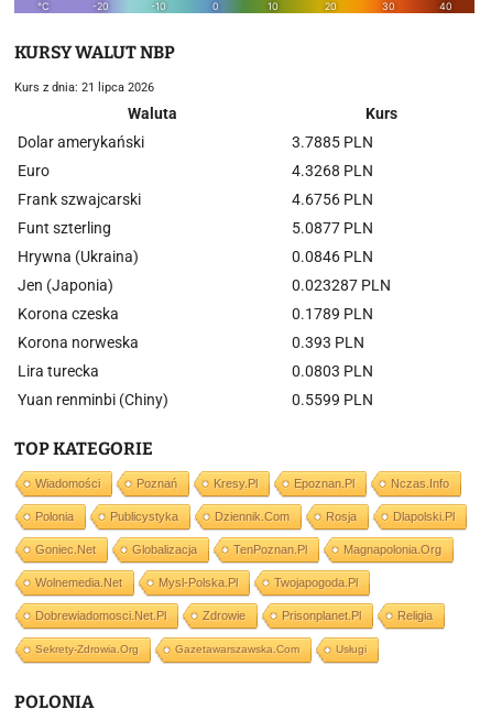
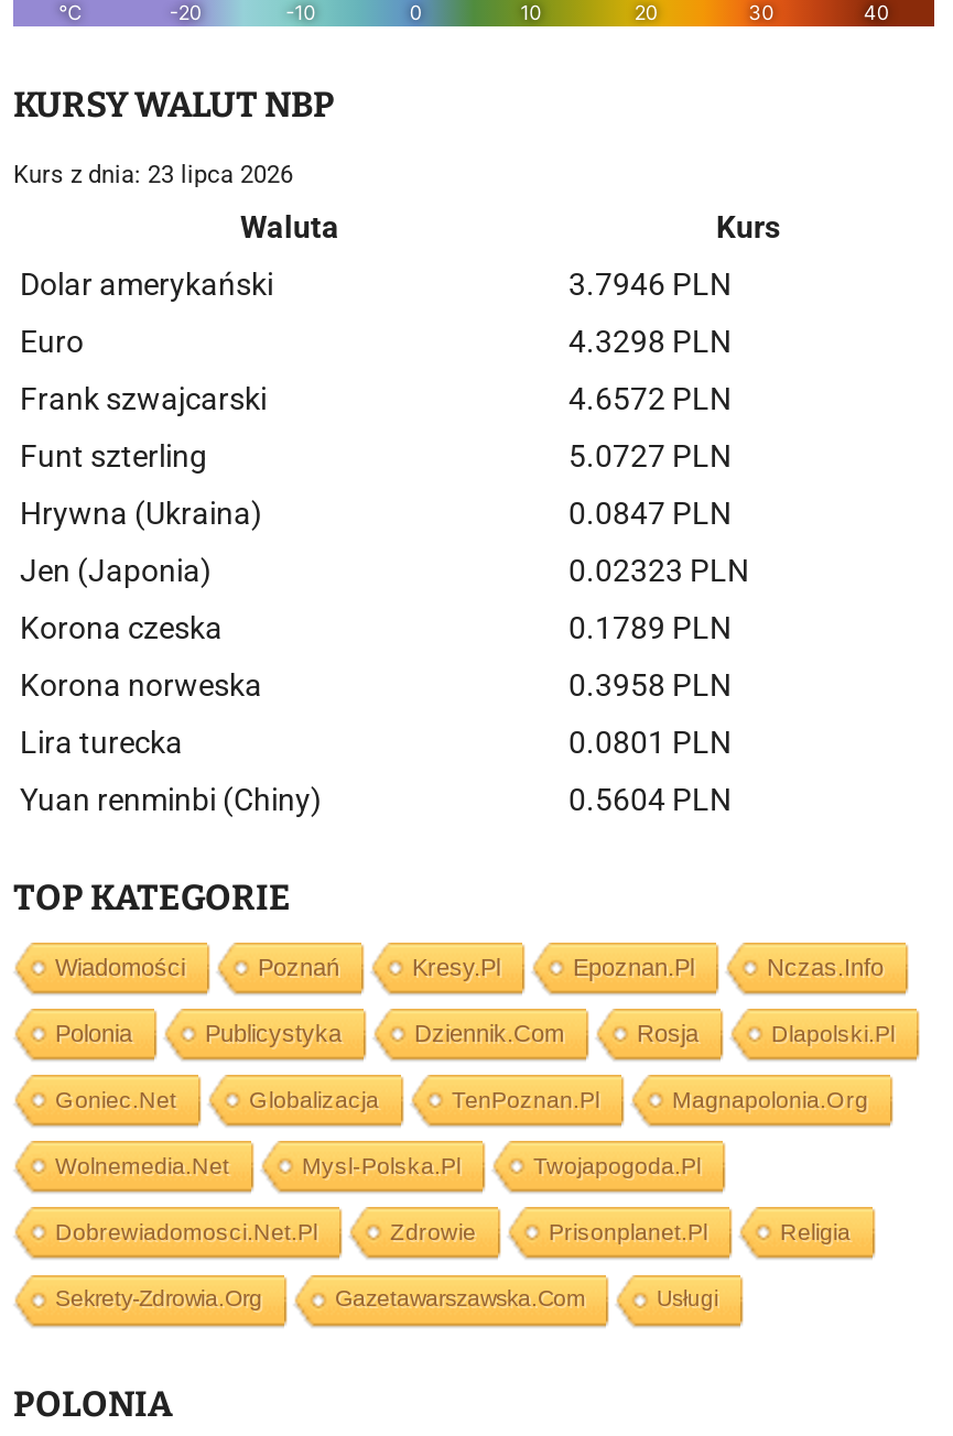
- Kurs z dnia: 21 lipca 2026
+ Kurs z dnia: 23 lipca 2026

- 3.7885 PLN
+ 3.7946 PLN

- 4.3268 PLN
+ 4.3298 PLN

- 4.6756 PLN
+ 4.6572 PLN

- 5.0877 PLN
+ 5.0727 PLN

- 0.0846 PLN
+ 0.0847 PLN

- 0.023287 PLN
+ 0.02323 PLN

- 0.393 PLN
+ 0.3958 PLN

- 0.0803 PLN
+ 0.0801 PLN

- 0.5599 PLN
+ 0.5604 PLN
